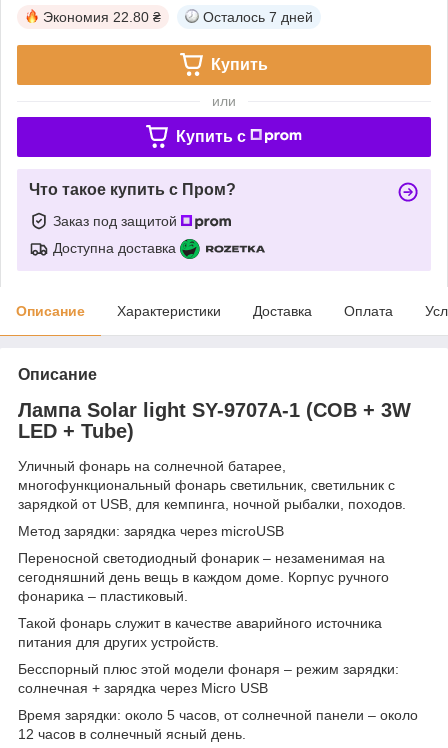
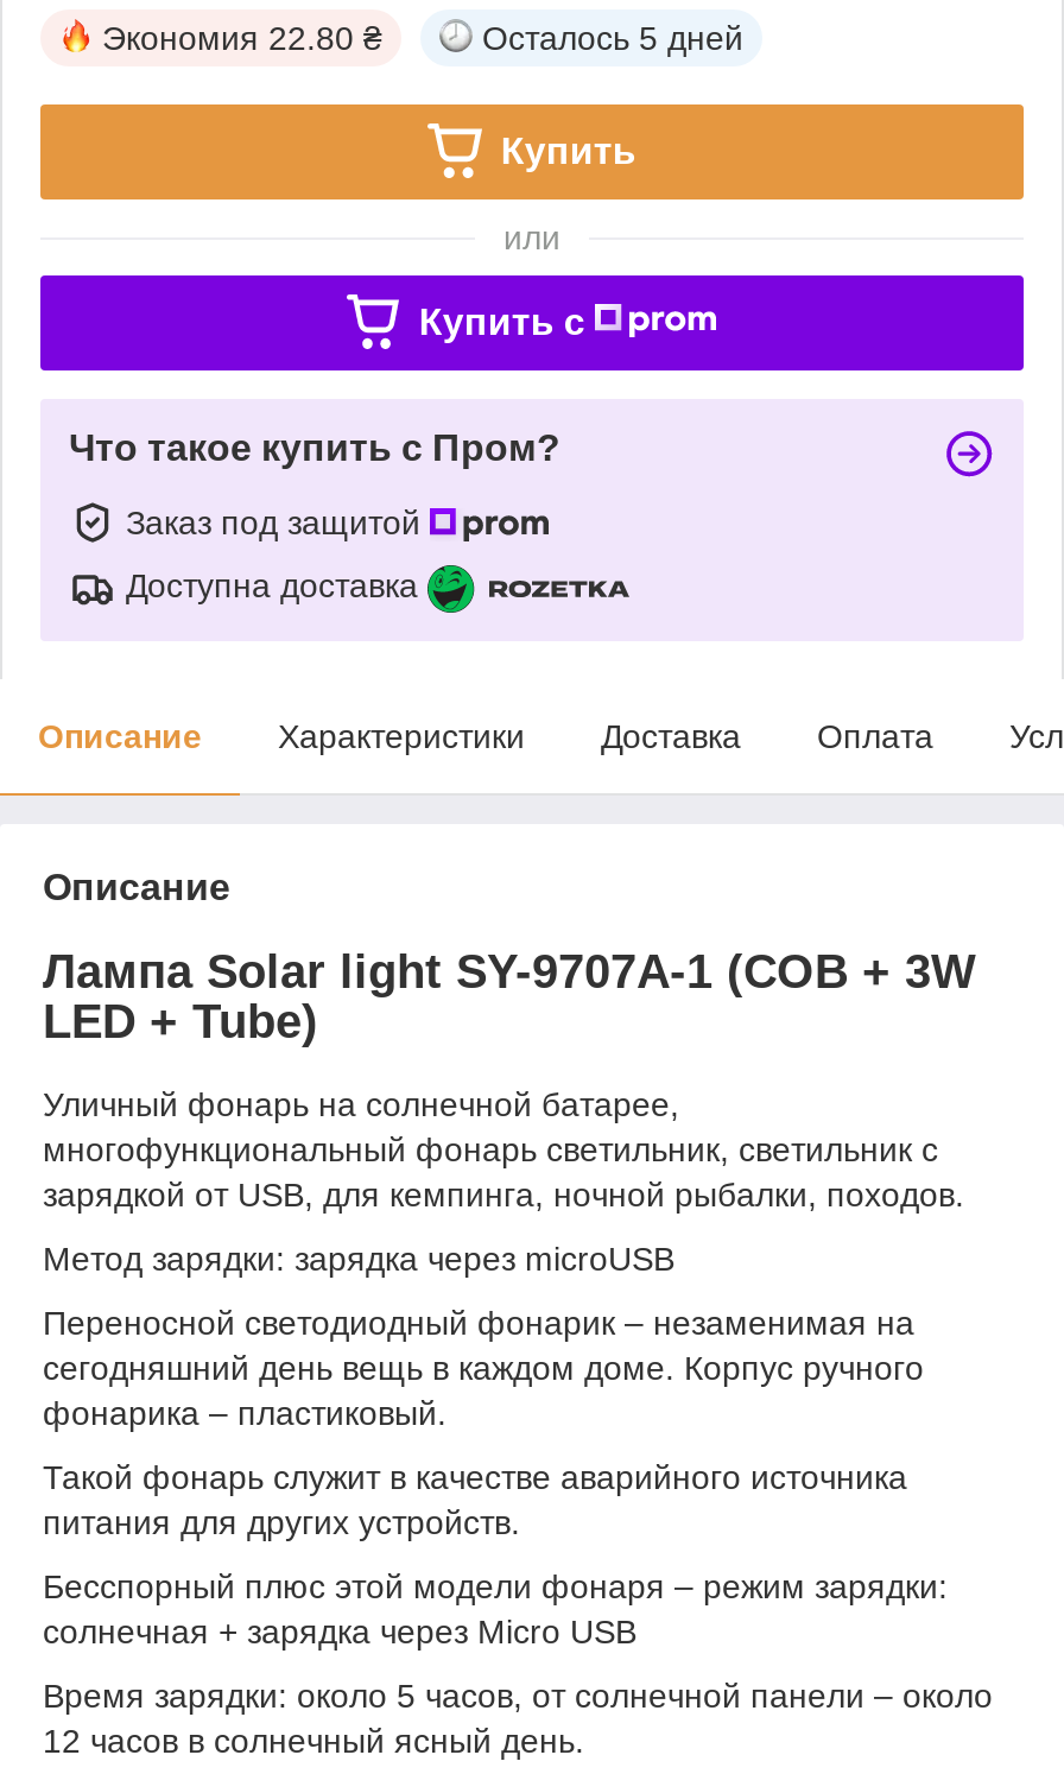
- Осталось 7 дней
+ Осталось 5 дней
